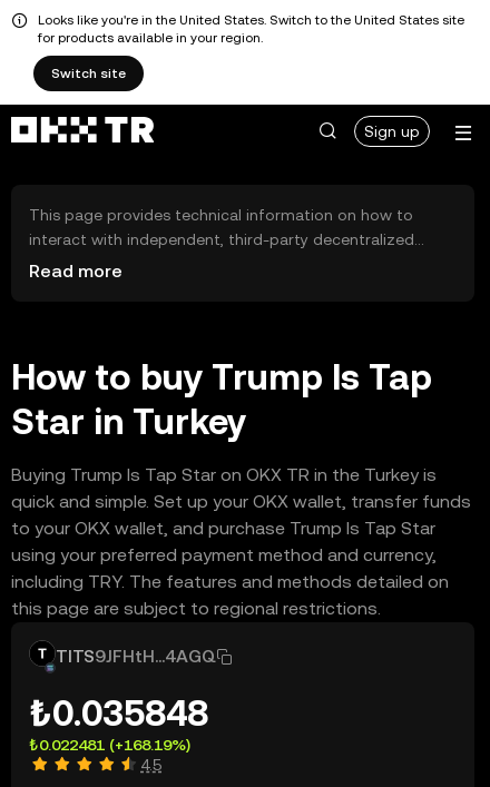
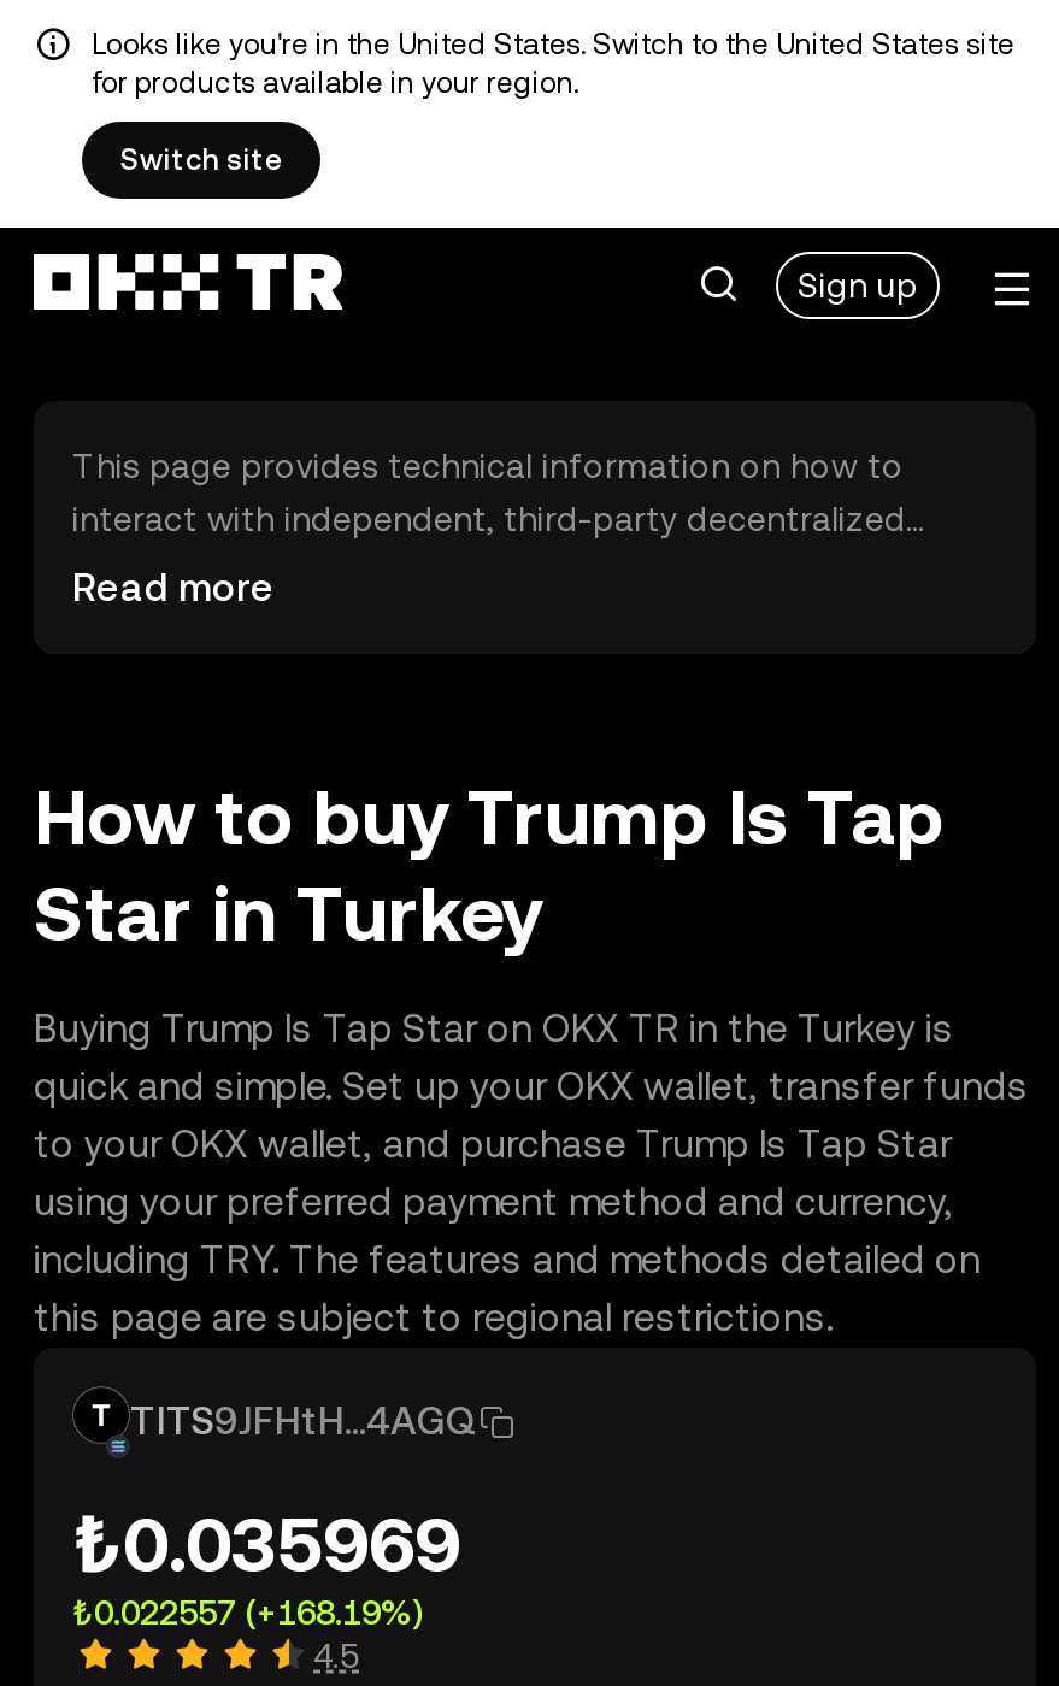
- ₺0.035848
+ ₺0.035969

- ₺0.022481 (+168.19%)
+ ₺0.022557 (+168.19%)
